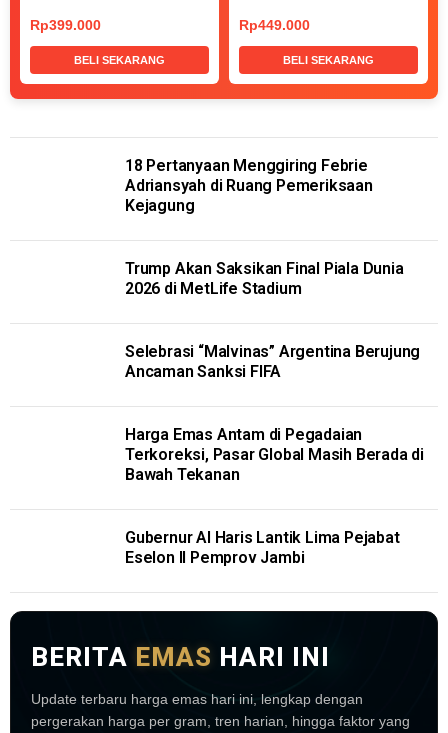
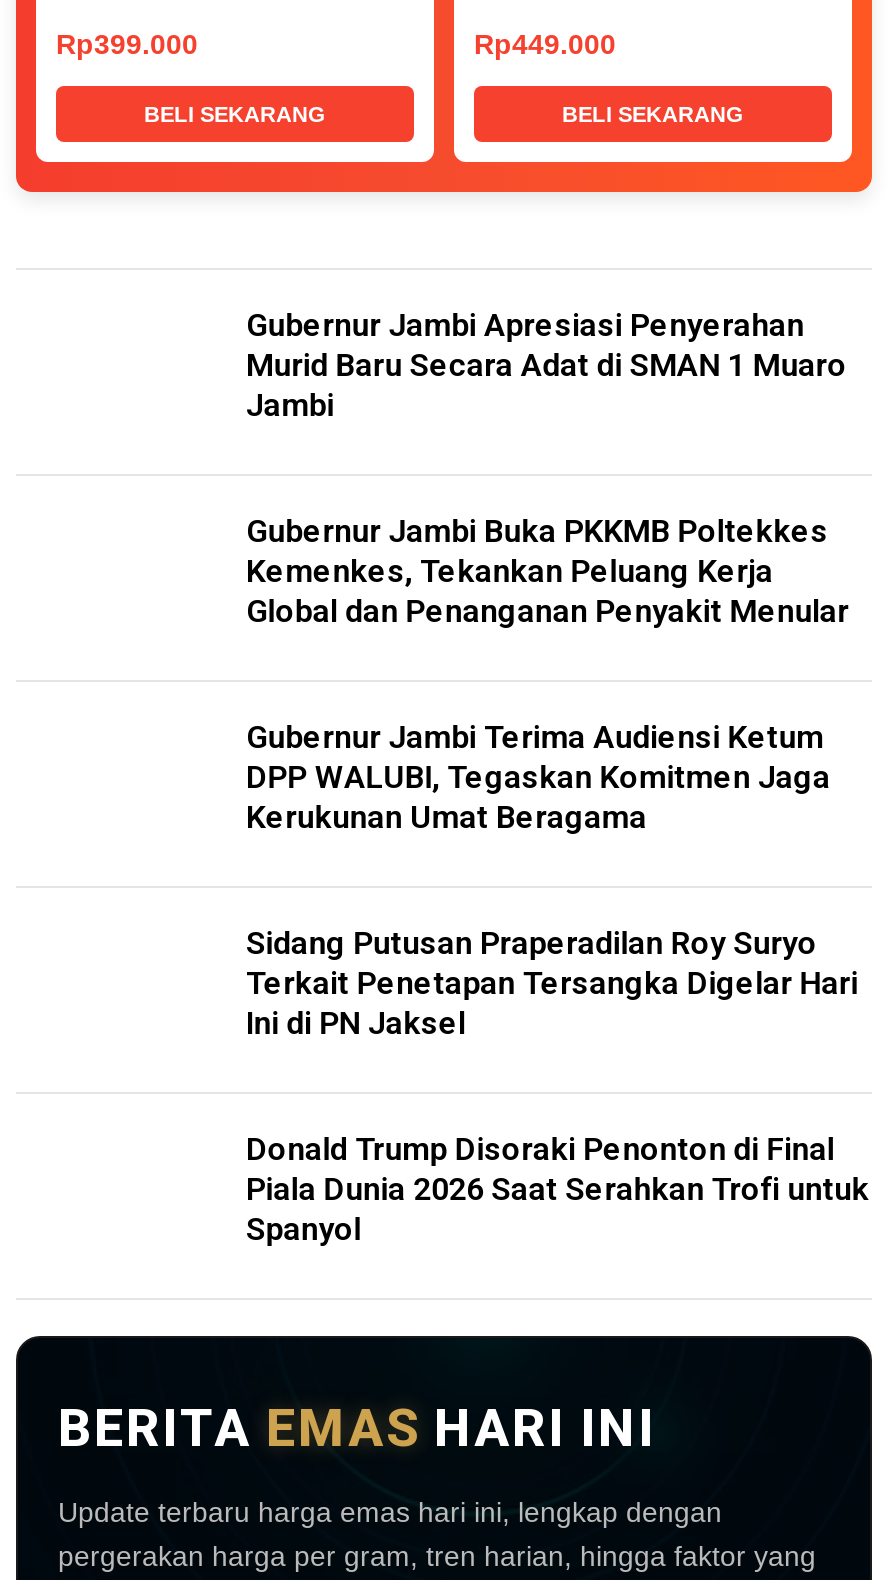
- 18 Pertanyaan Menggiring Febrie
- Adriansyah di Ruang Pemeriksaan
- Kejagung
+ Gubernur Jambi Apresiasi Penyerahan
+ Murid Baru Secara Adat di SMAN 1 Muaro
+ Jambi

- Trump Akan Saksikan Final Piala Dunia
- 2026 di MetLife Stadium
+ Gubernur Jambi Buka PKKMB Poltekkes
+ Kemenkes, Tekankan Peluang Kerja
+ Global dan Penanganan Penyakit Menular

- Selebrasi “Malvinas” Argentina Berujung
- Ancaman Sanksi FIFA
+ Gubernur Jambi Terima Audiensi Ketum
+ DPP WALUBI, Tegaskan Komitmen Jaga
+ Kerukunan Umat Beragama

- Harga Emas Antam di Pegadaian
- Terkoreksi, Pasar Global Masih Berada di
- Bawah Tekanan
+ Sidang Putusan Praperadilan Roy Suryo
+ Terkait Penetapan Tersangka Digelar Hari
+ Ini di PN Jaksel

- Gubernur Al Haris Lantik Lima Pejabat
- Eselon II Pemprov Jambi
+ Donald Trump Disoraki Penonton di Final
+ Piala Dunia 2026 Saat Serahkan Trofi untuk
+ Spanyol
